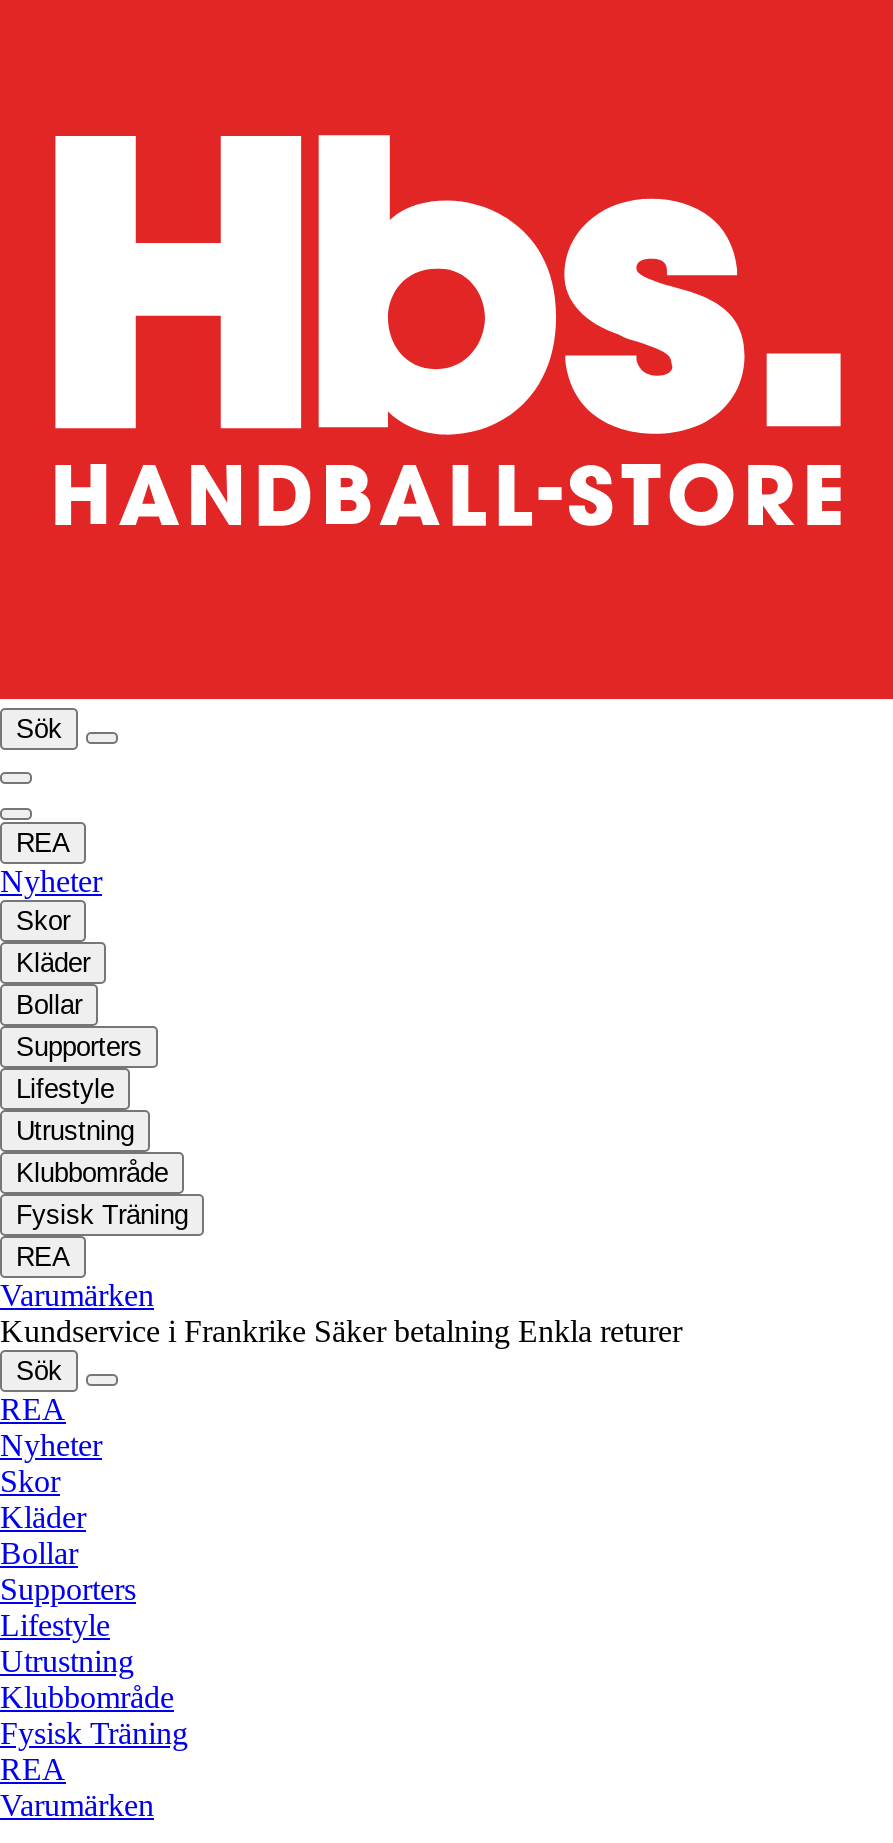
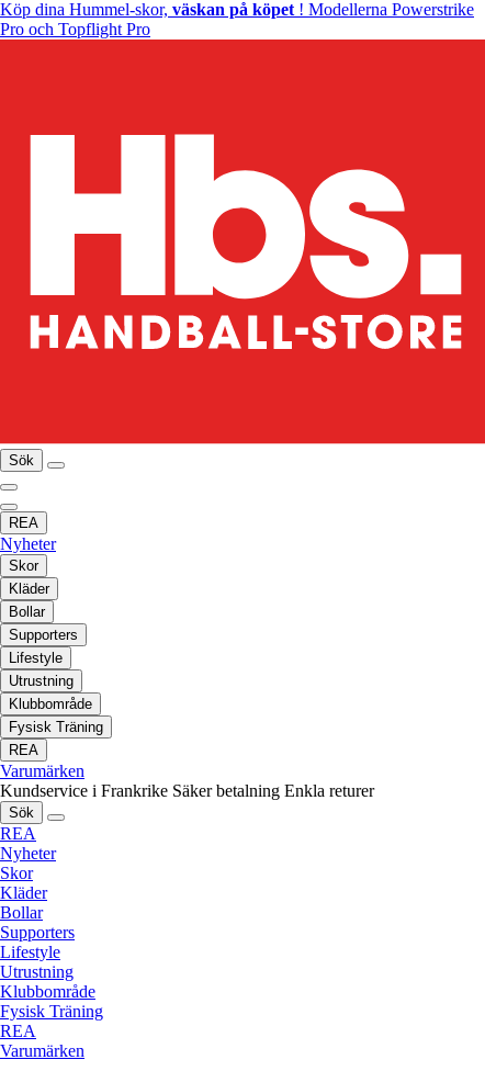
+ Köp dina Hummel-skor, väskan på köpet! Modellerna Powerstrike
+ Pro och Topflight Pro
